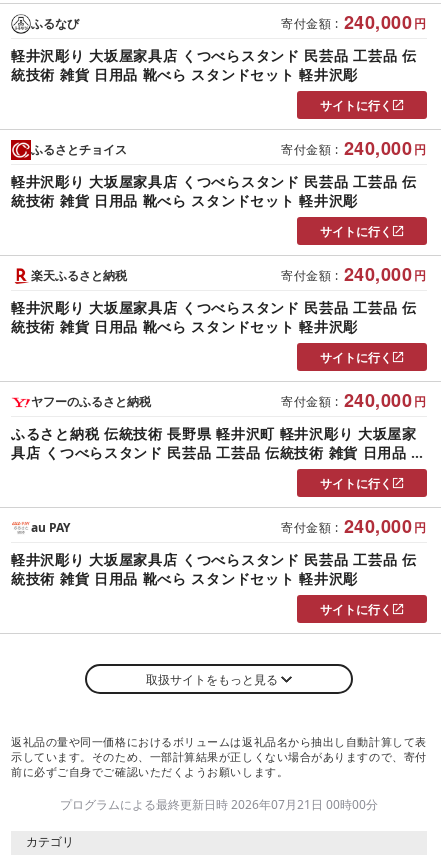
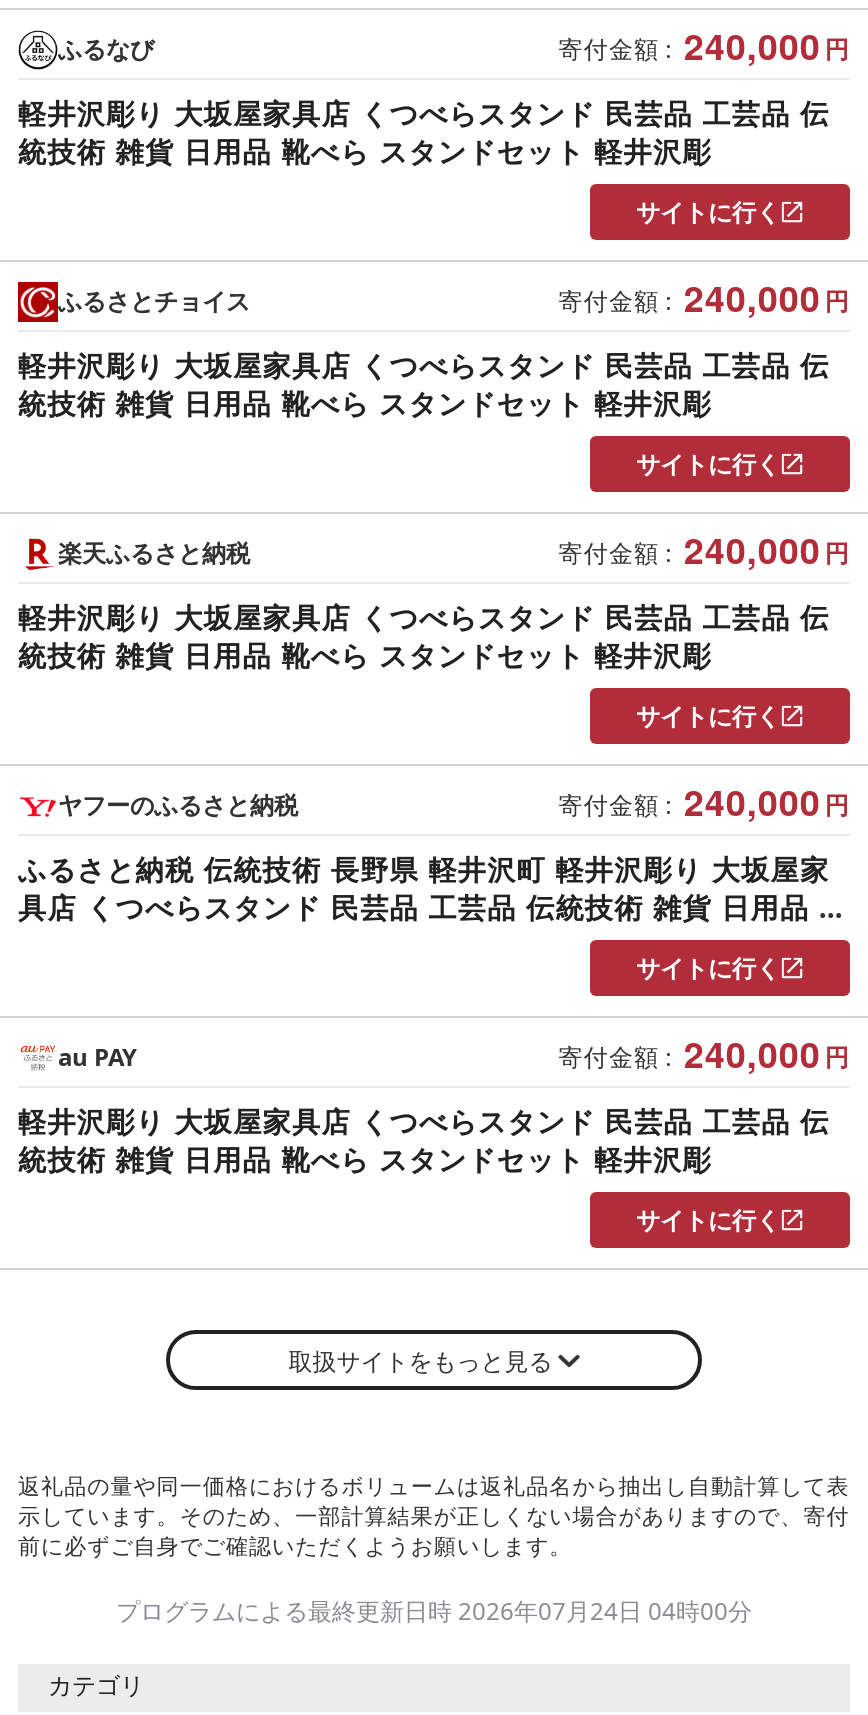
- プログラムによる最終更新日時 2026年07月21日 00時00分
+ プログラムによる最終更新日時 2026年07月24日 04時00分
